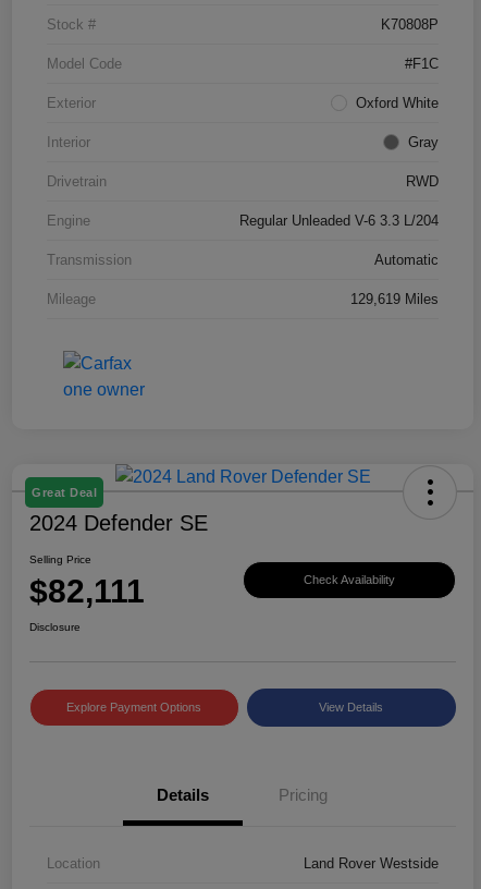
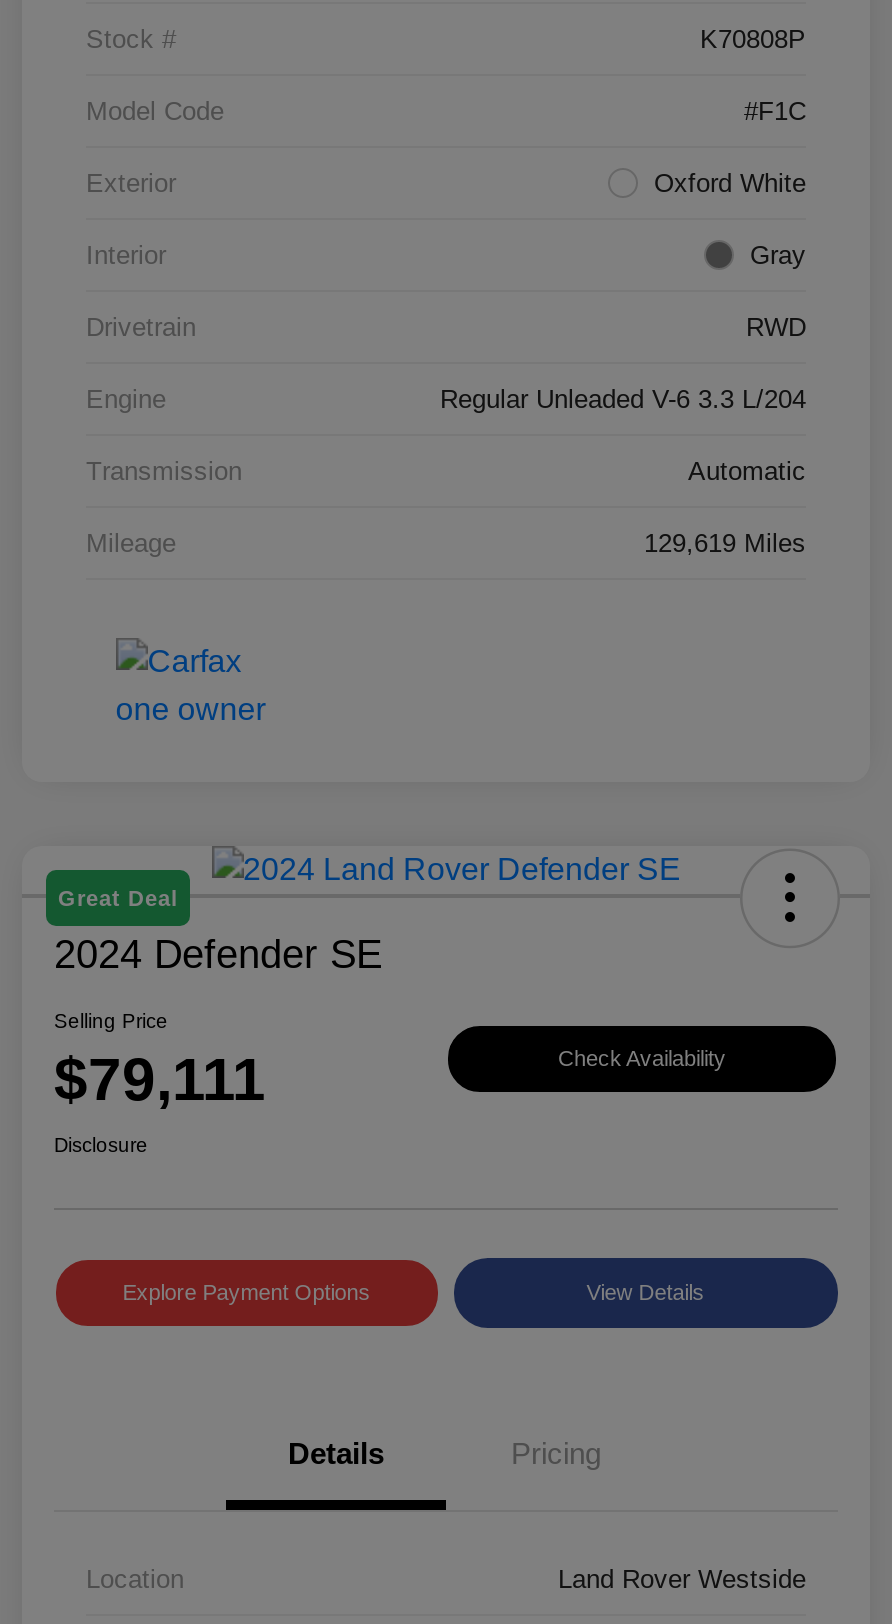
- $82,111
+ $79,111
